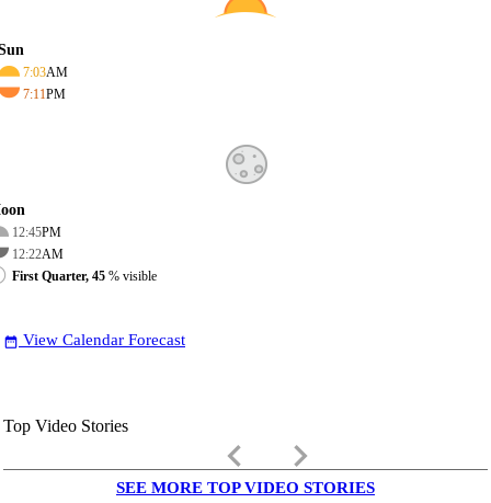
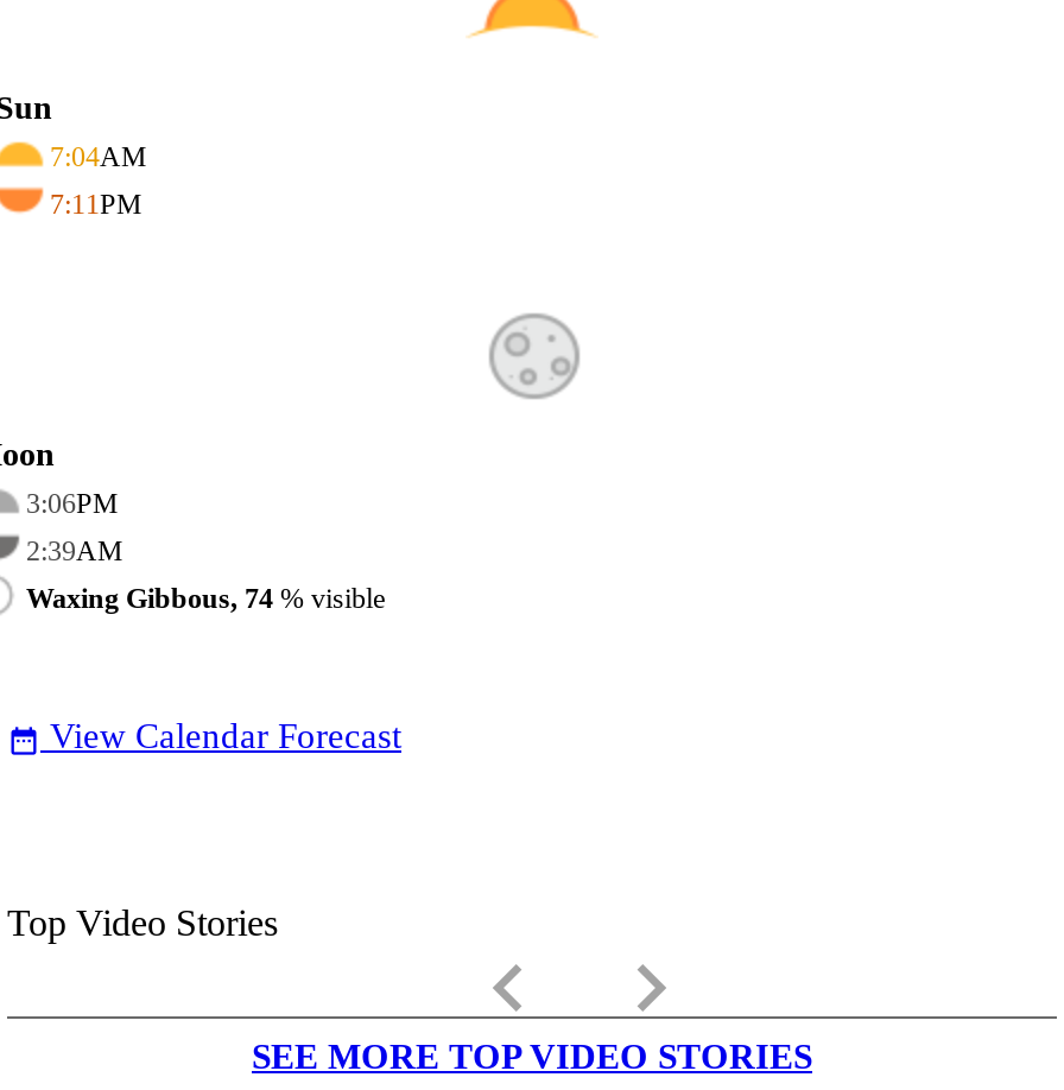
- 7:03AM
+ 7:04AM

- 12:45PM
+ 3:06PM

- 12:22AM
+ 2:39AM

- First Quarter, 45% visible
+ Waxing Gibbous, 74% visible
